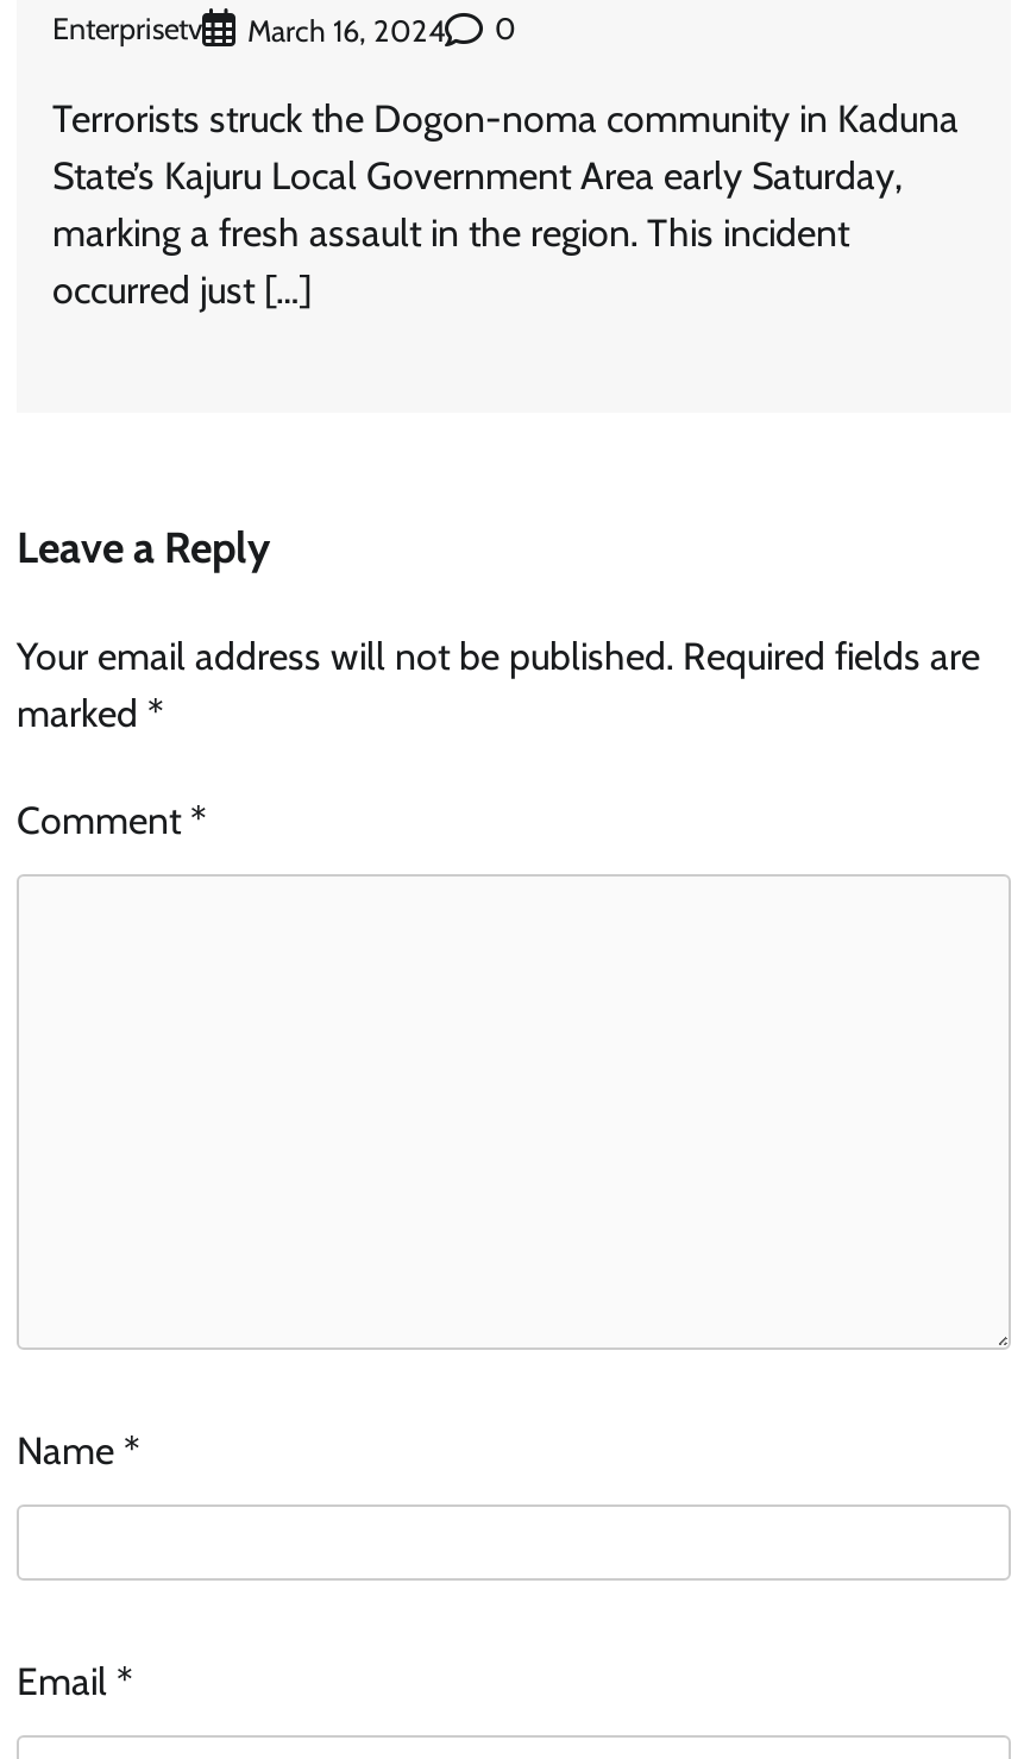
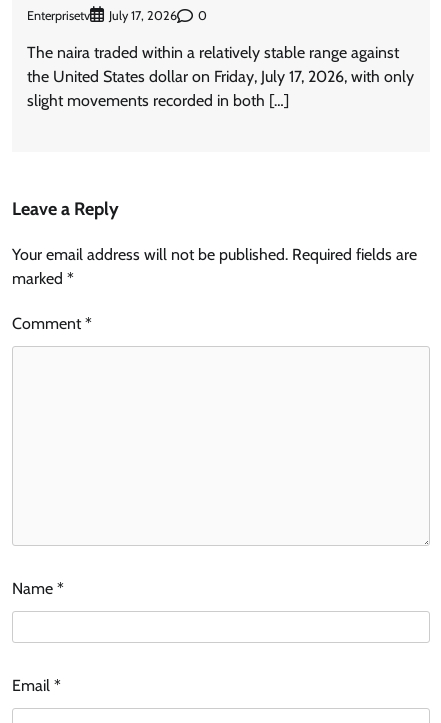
- March 16, 2024
+ July 17, 2026

- Terrorists struck the Dogon-noma community in Kaduna
- State’s Kajuru Local Government Area early Saturday,
- marking a fresh assault in the region. This incident
- occurred just […]
+ The naira traded within a relatively stable range against
+ the United States dollar on Friday, July 17, 2026, with only
+ slight movements recorded in both […]
